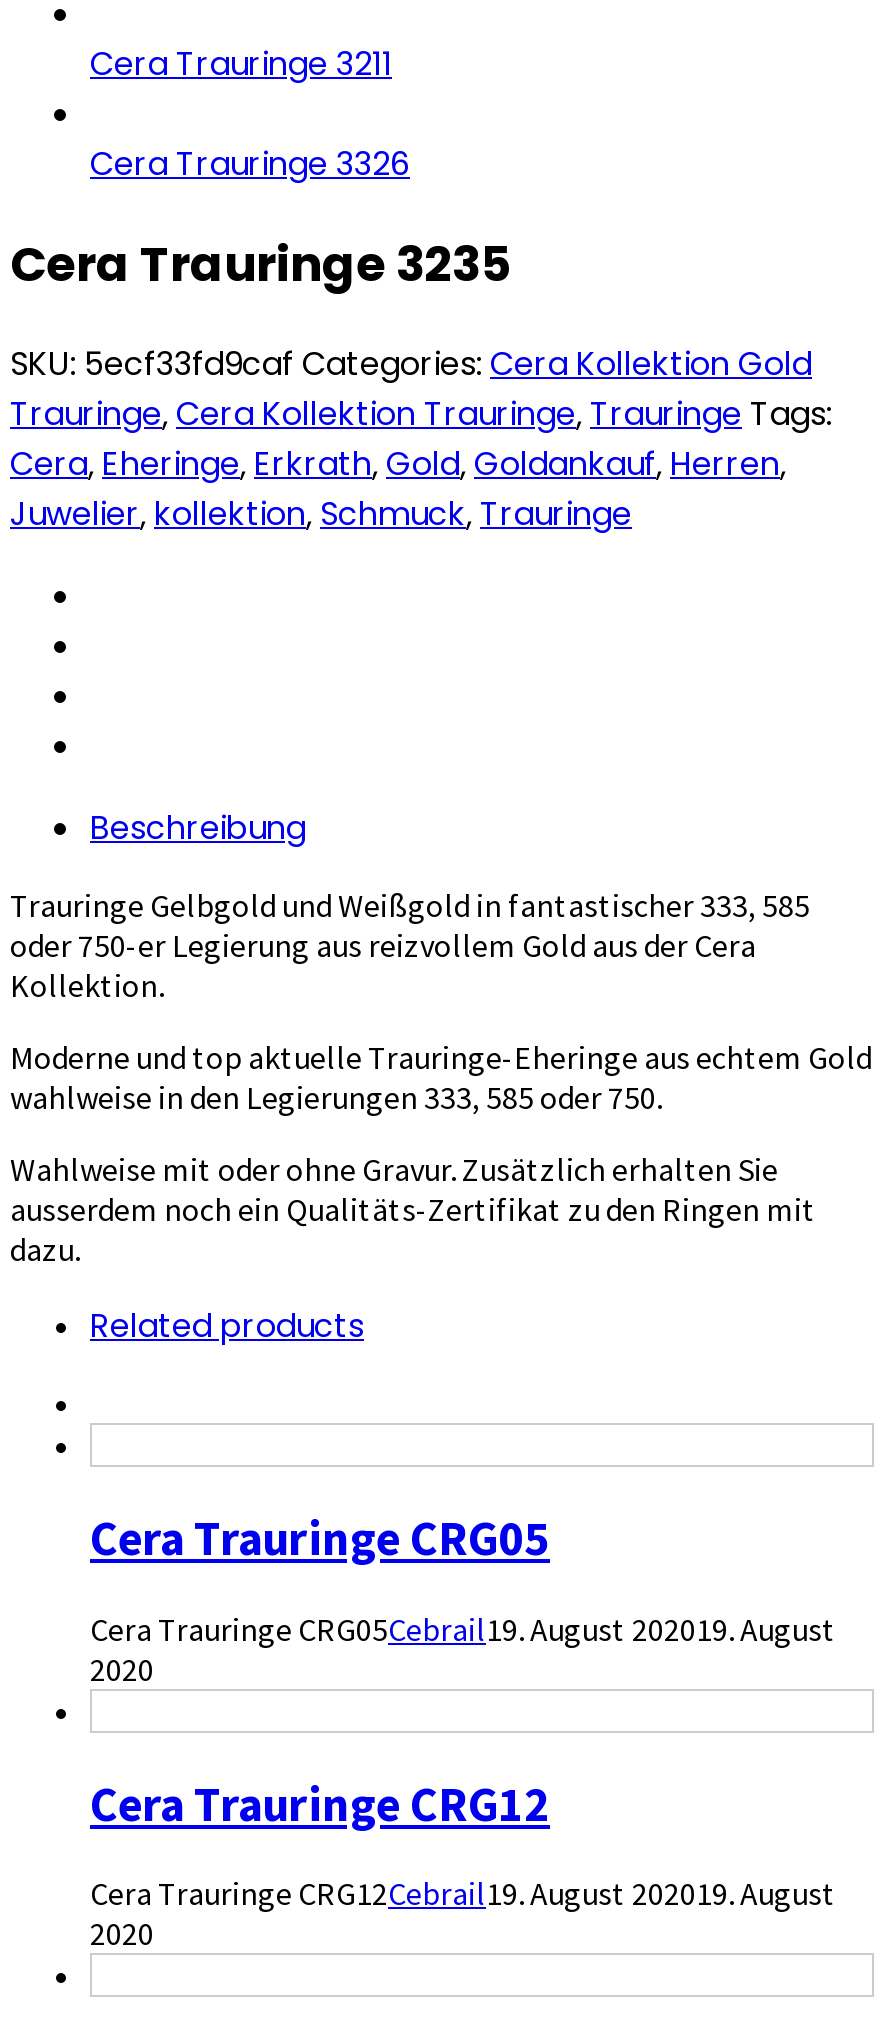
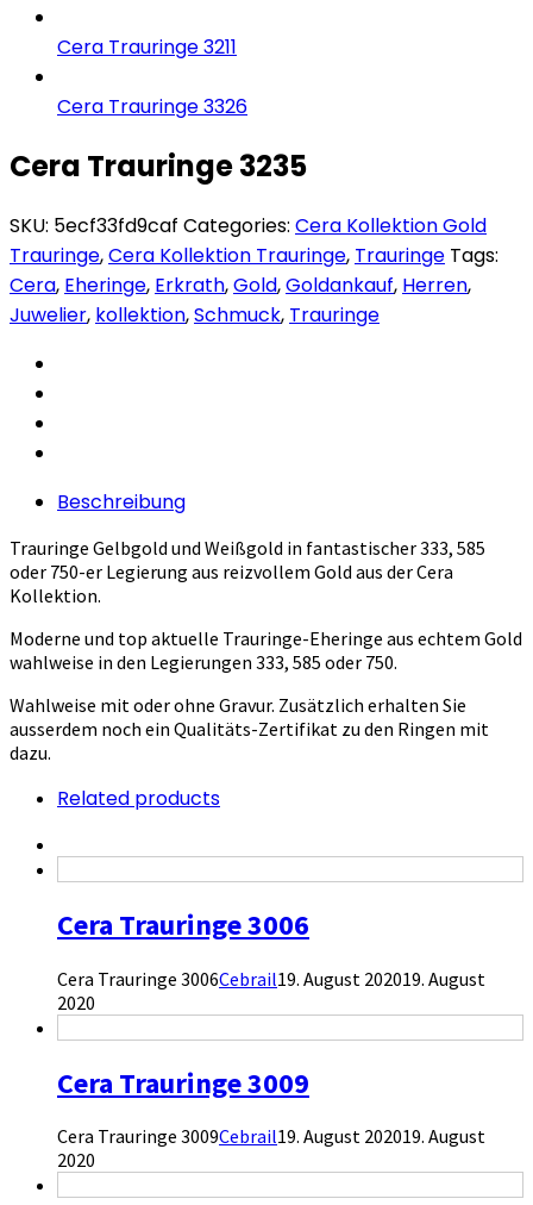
- Cera Trauringe CRG05
+ Cera Trauringe 3006

- Cera Trauringe CRG05Cebrail 19. August 202019. August
+ Cera Trauringe 3006Cebrail 19. August 202019. August

- Cera Trauringe CRG12
+ Cera Trauringe 3009

- Cera Trauringe CRG12Cebrail19. August 202019. August
+ Cera Trauringe 3009Cebrail19. August 202019. August
